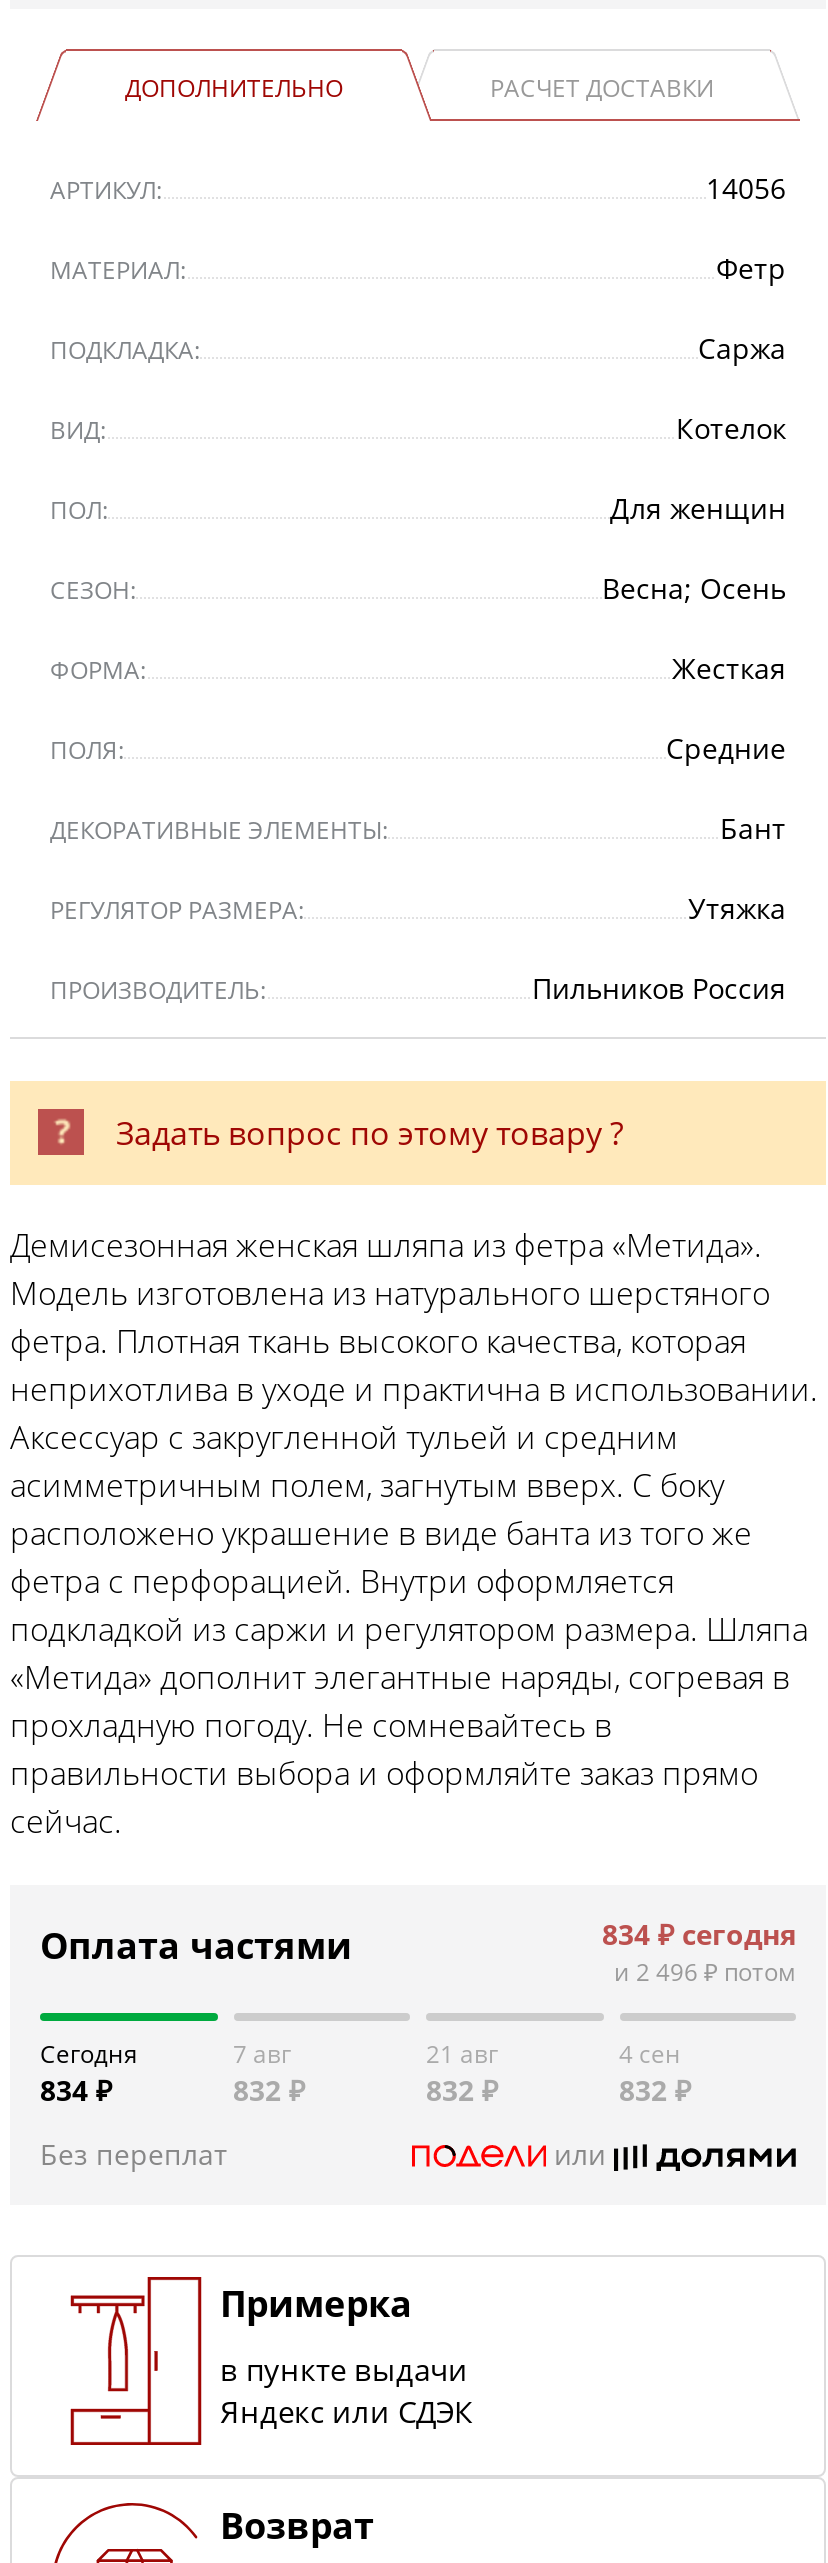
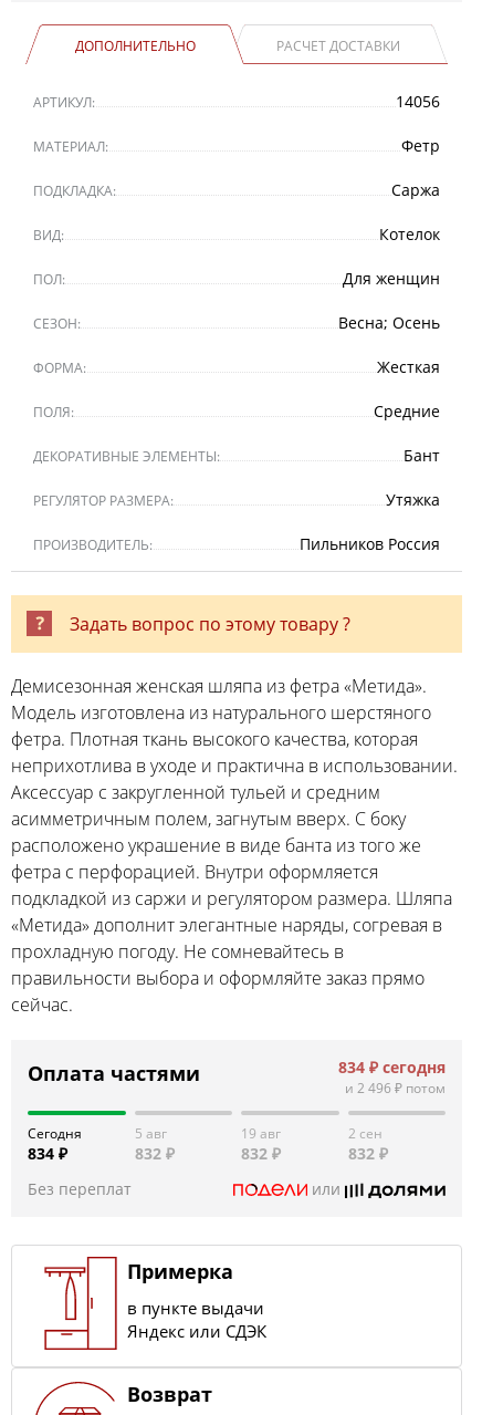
- 7 авг
+ 5 авг

- 21 авг
+ 19 авг

- 4 сен
+ 2 сен
